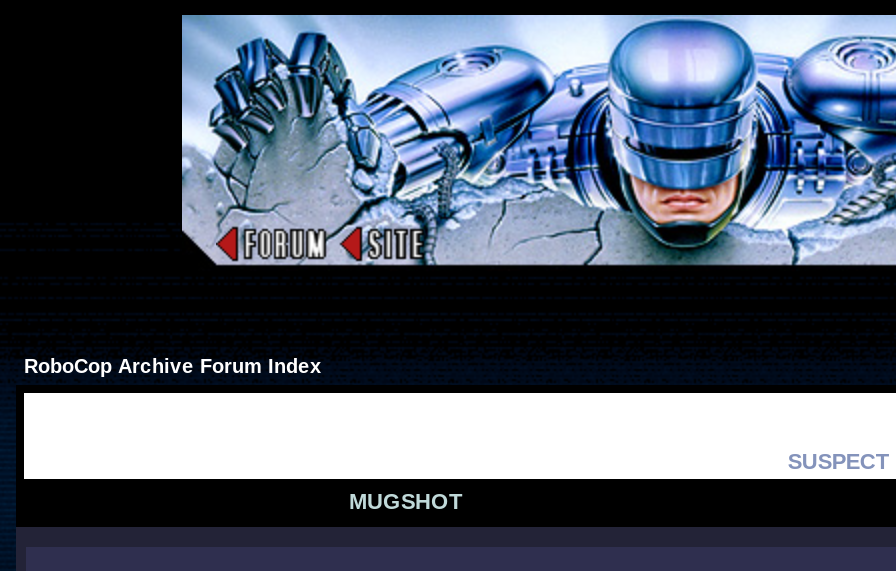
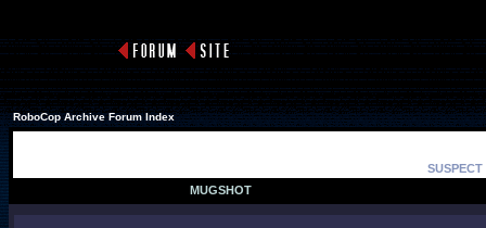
- [image]
